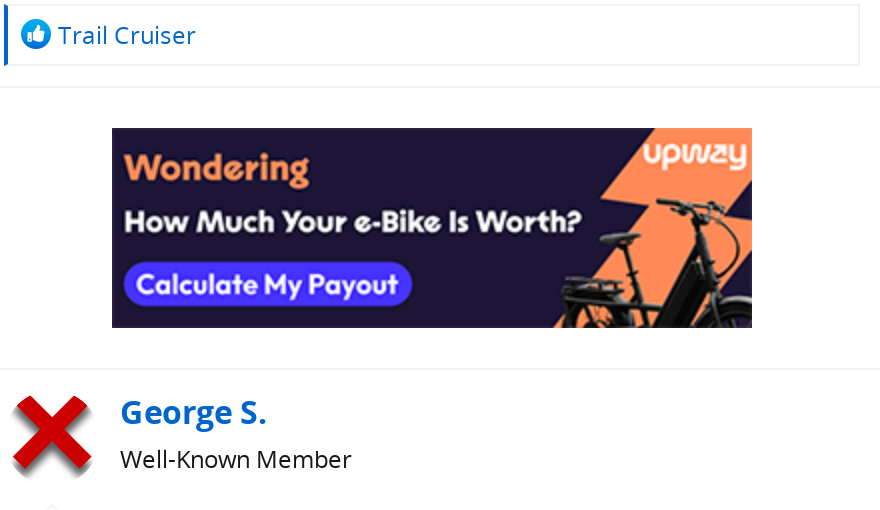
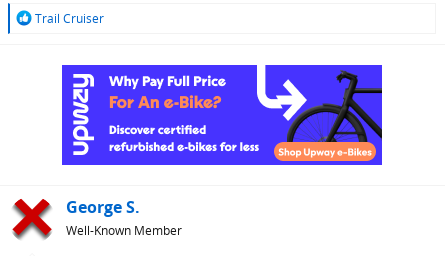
- [image]
+ [image]
